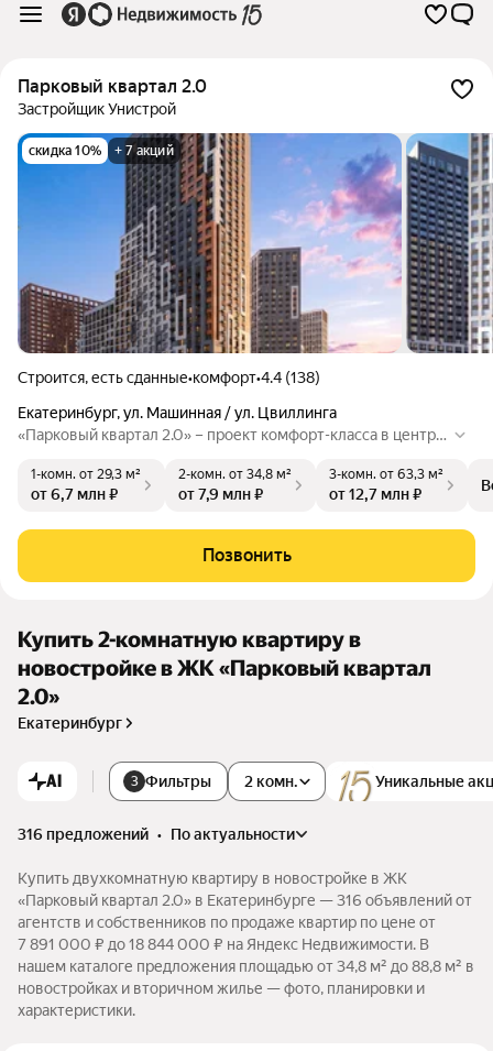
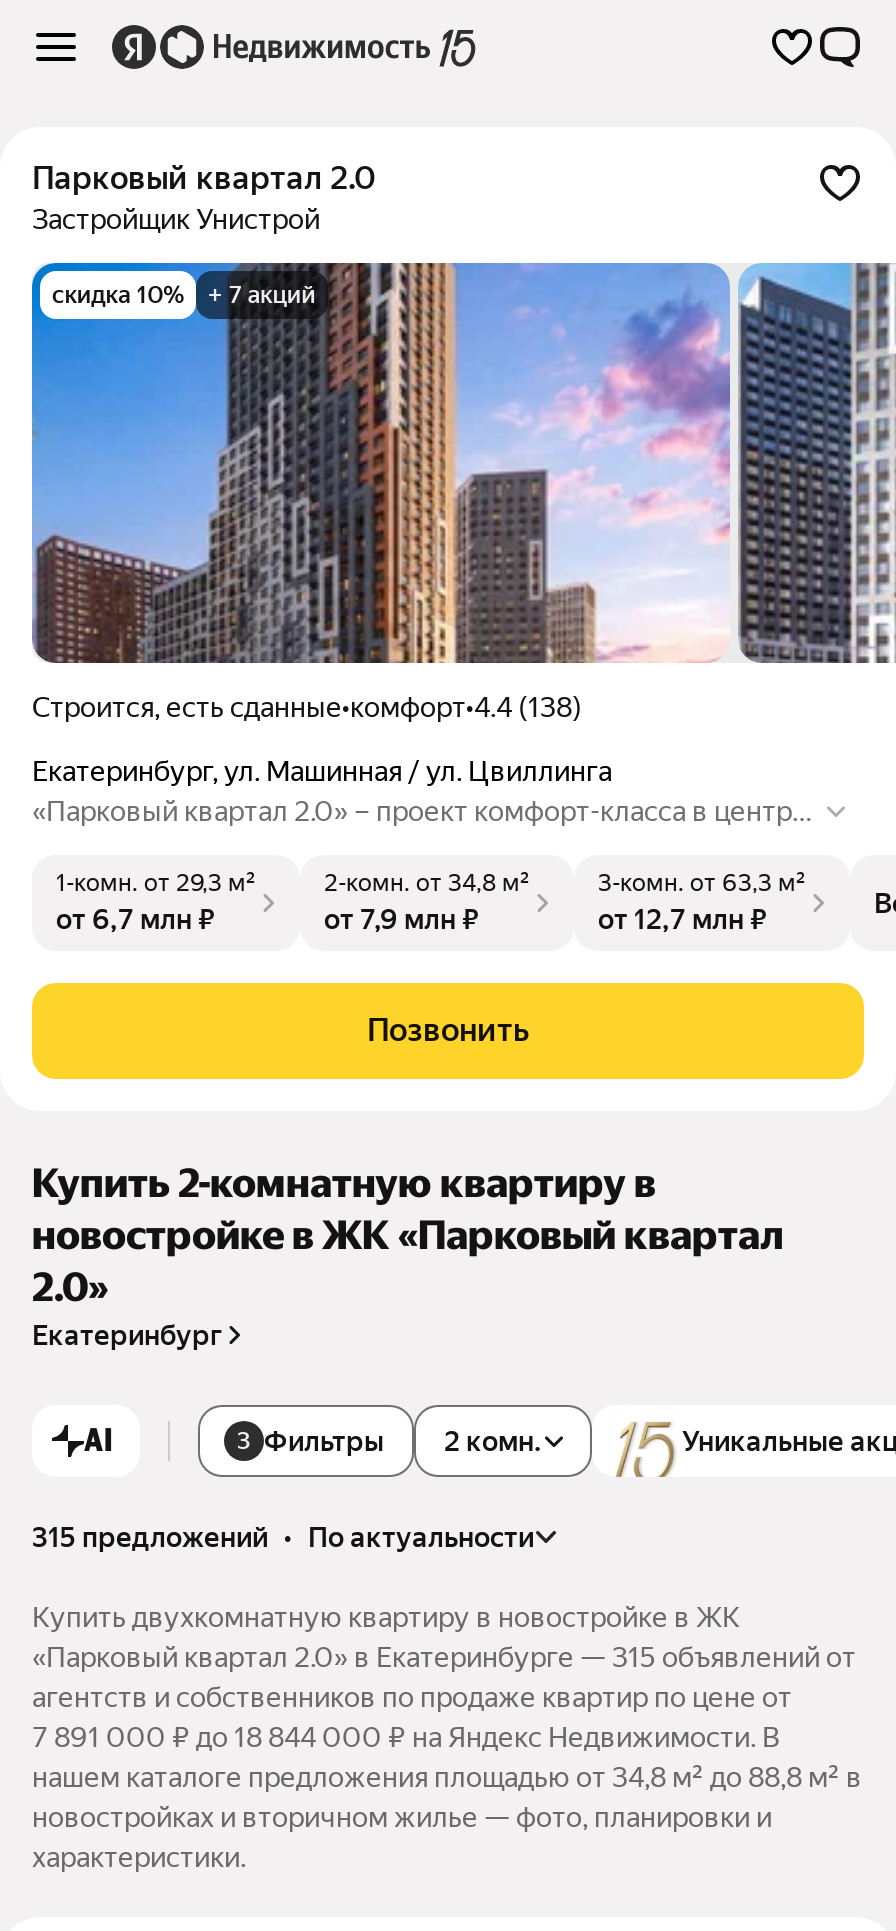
- 316 предложений • по актуальности
+ 315 предложений • по актуальности

- «Парковый квартал 2.0» в Екатеринбурге — 316 объявлений от
+ «Парковый квартал 2.0» в Екатеринбурге — 315 объявлений от
